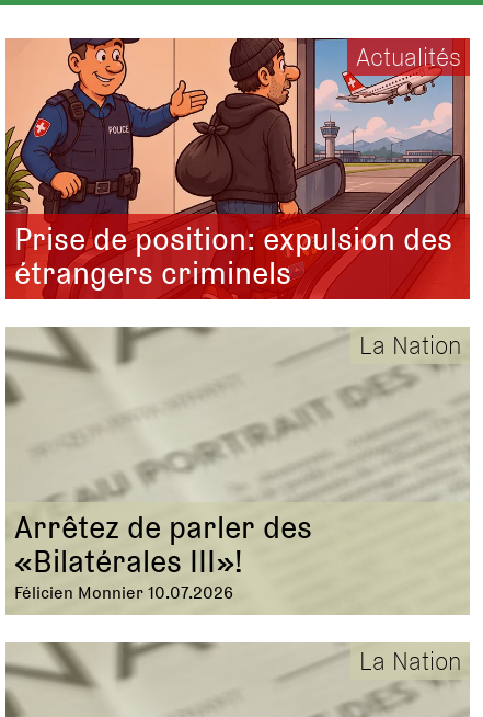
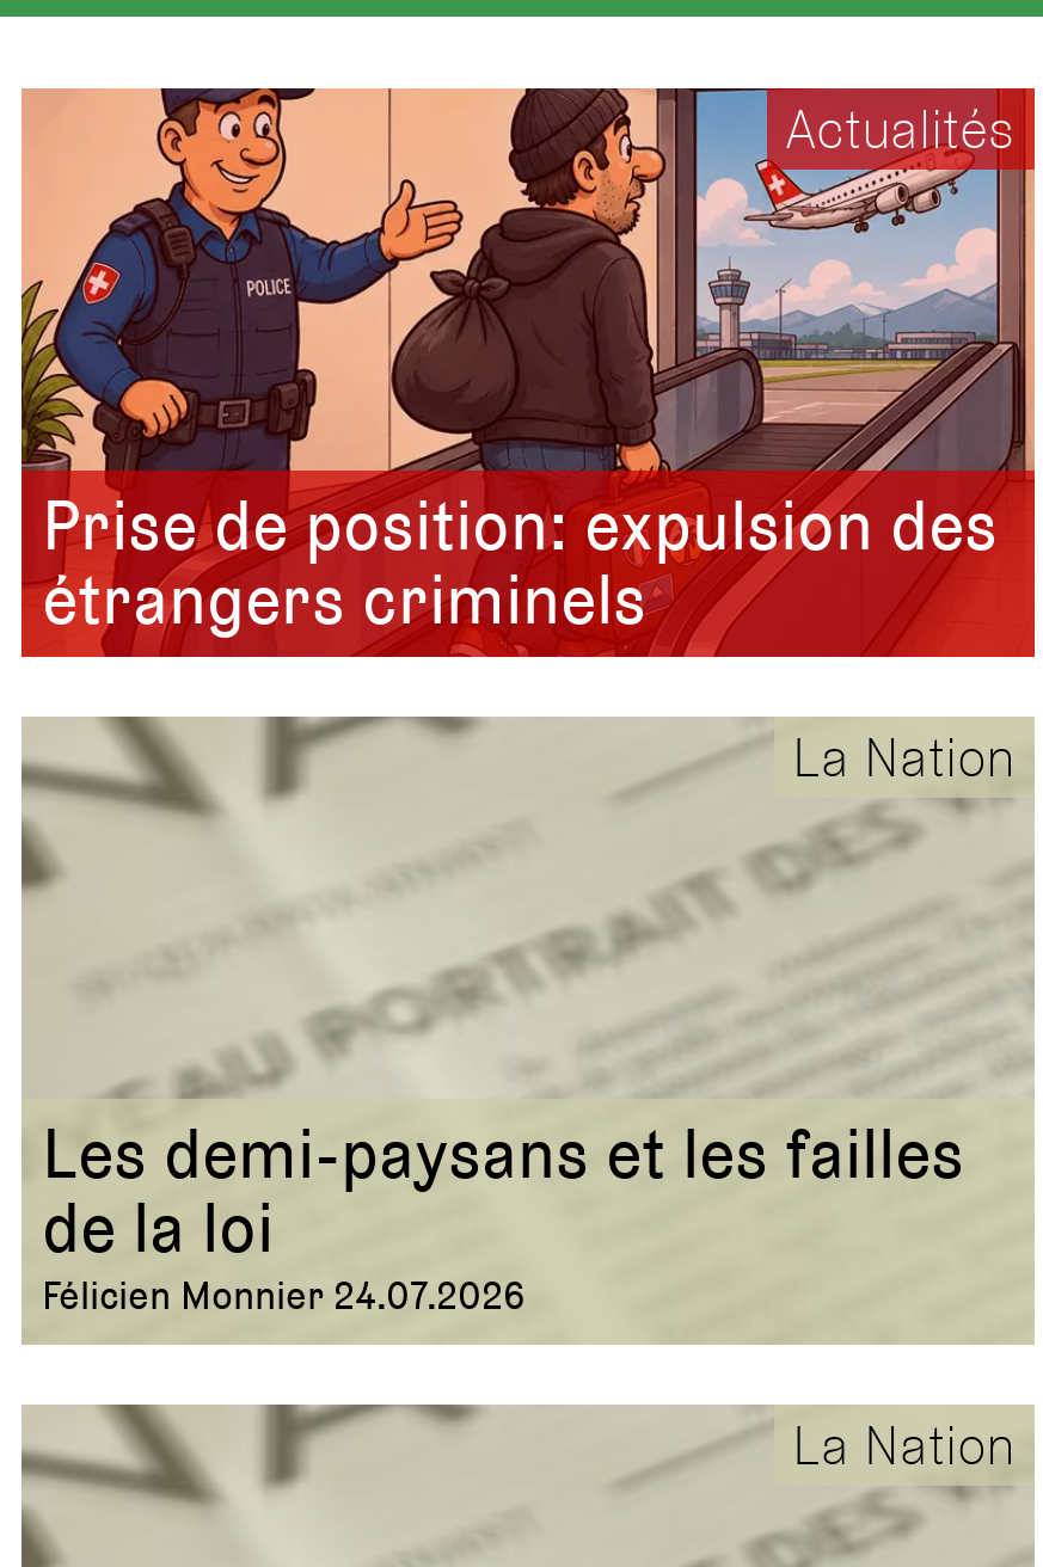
- Arrêtez de parler des
- «Bilatérales III»!
- Félicien Monnier 10.07.2026
+ Les demi-paysans et les failles
+ de la loi
+ Félicien Monnier 24.07.2026
